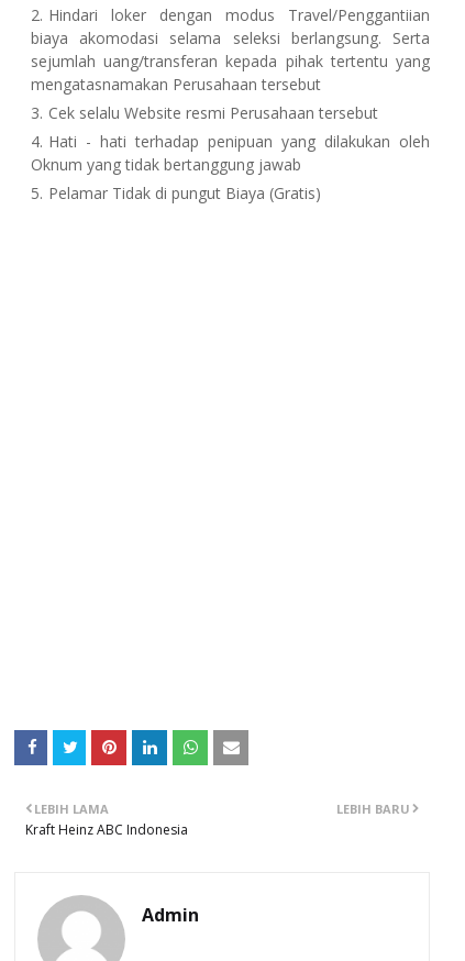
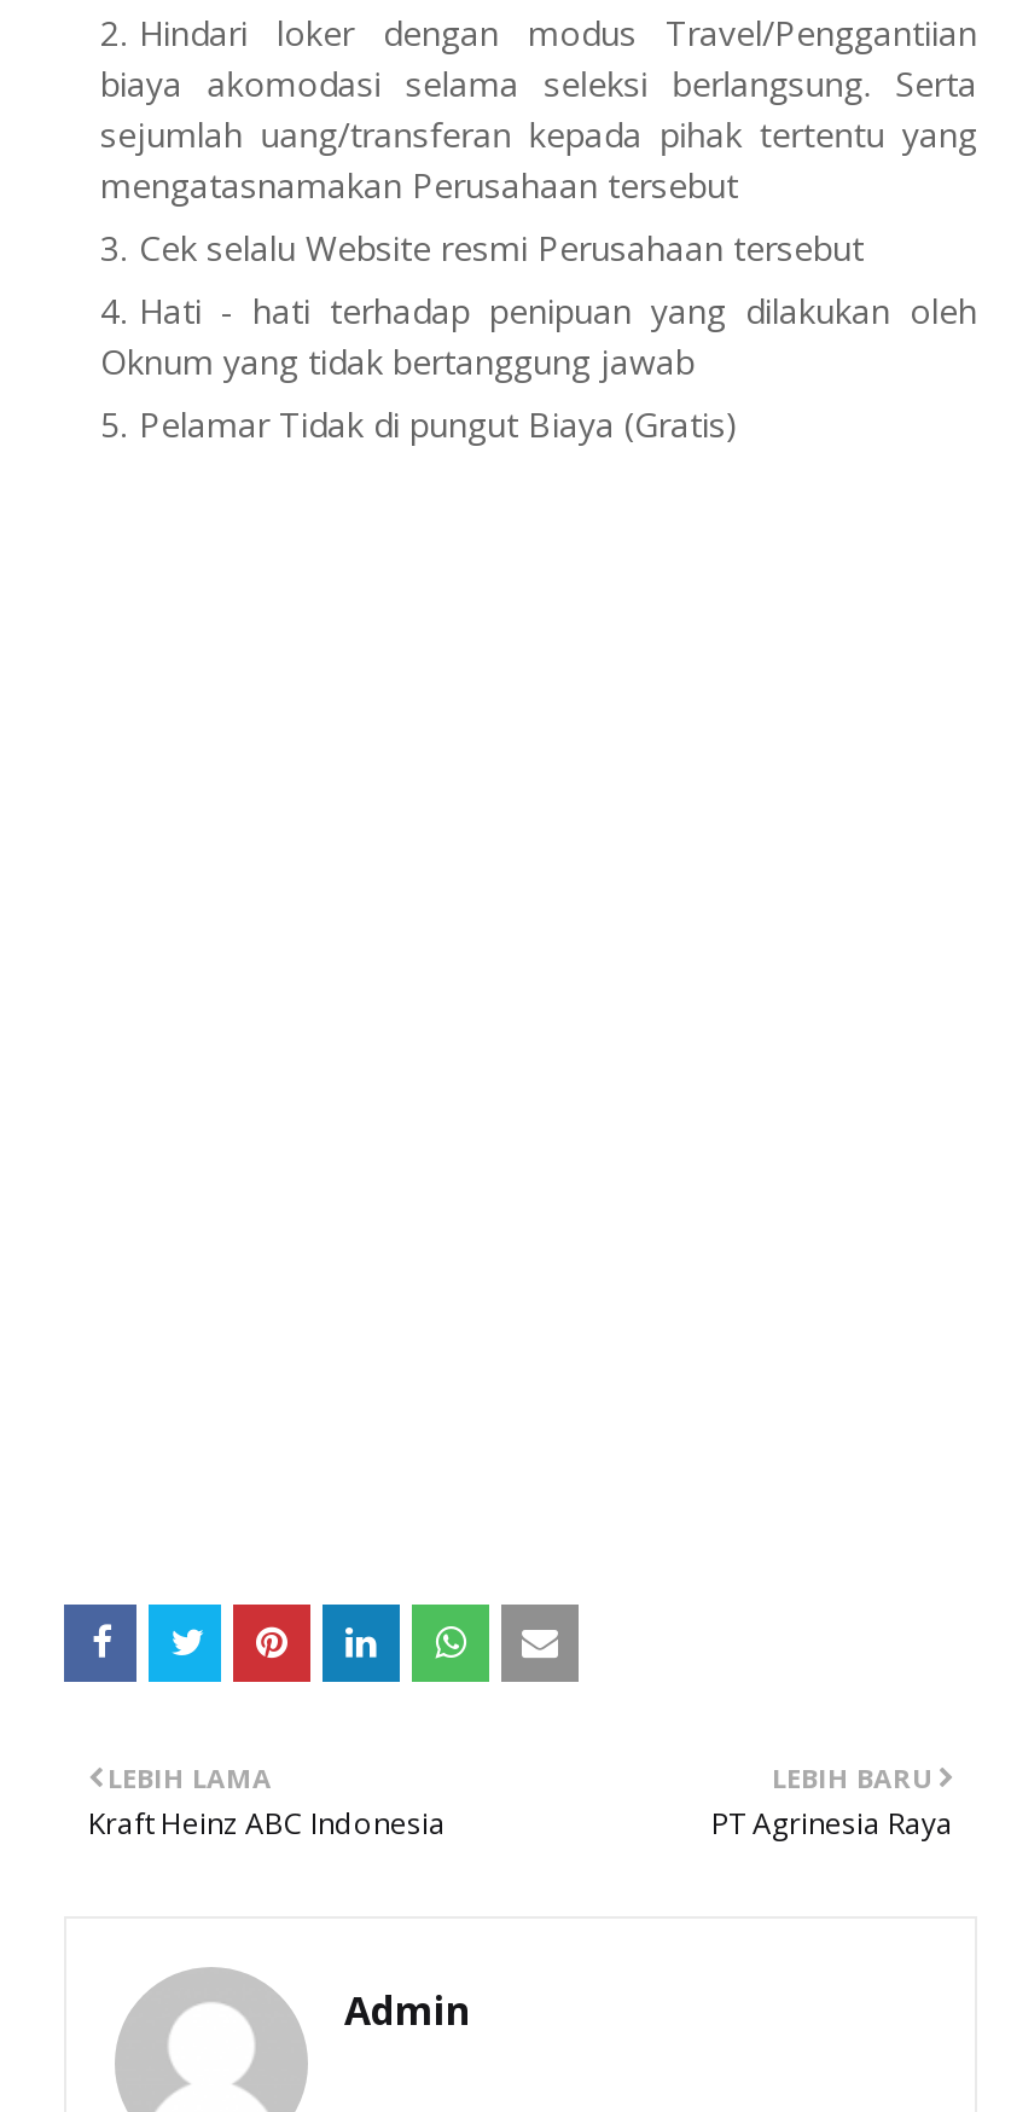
+ PT Agrinesia Raya
